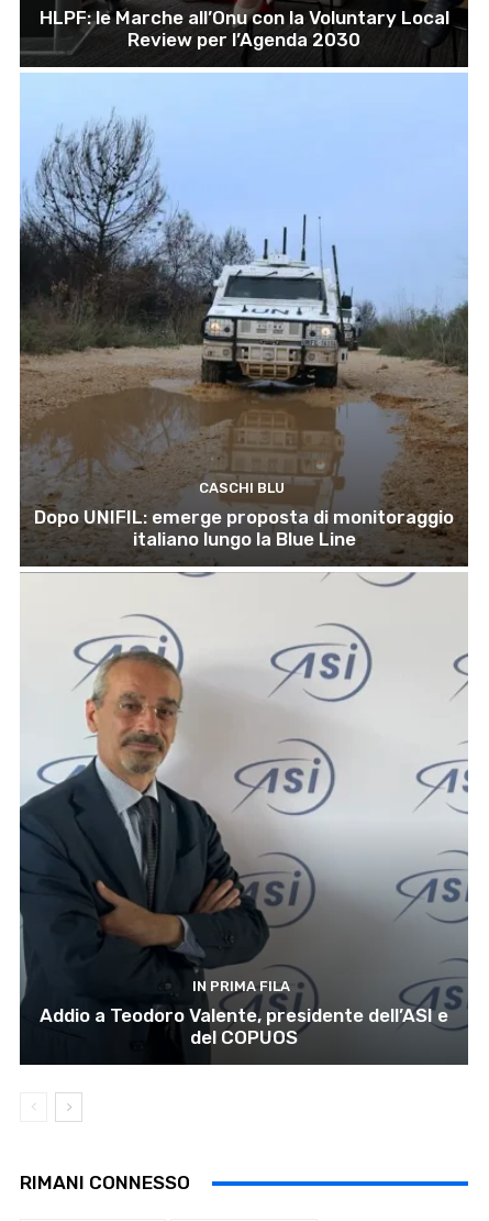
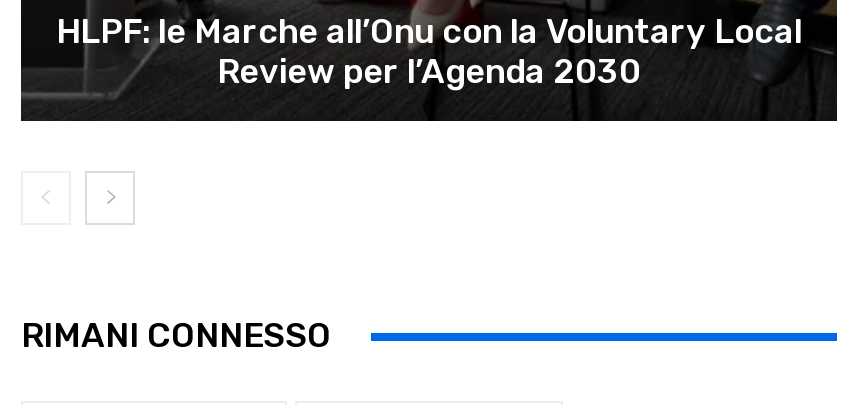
- [image]
- CASCHI BLU
- Dopo UNIFIL: emerge proposta di monitoraggio
- italiano lungo la Blue Line

- [image]
- IN PRIMA FILA
- Addio a Teodoro Valente, presidente dell’ASI e
- del COPUOS
